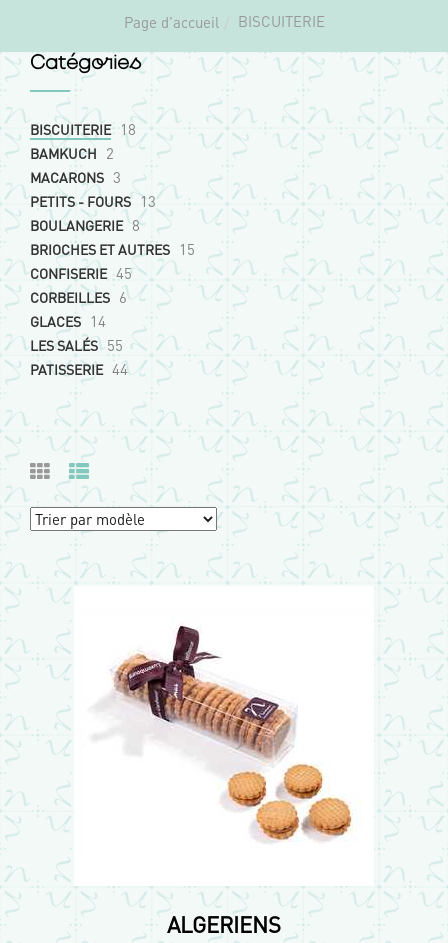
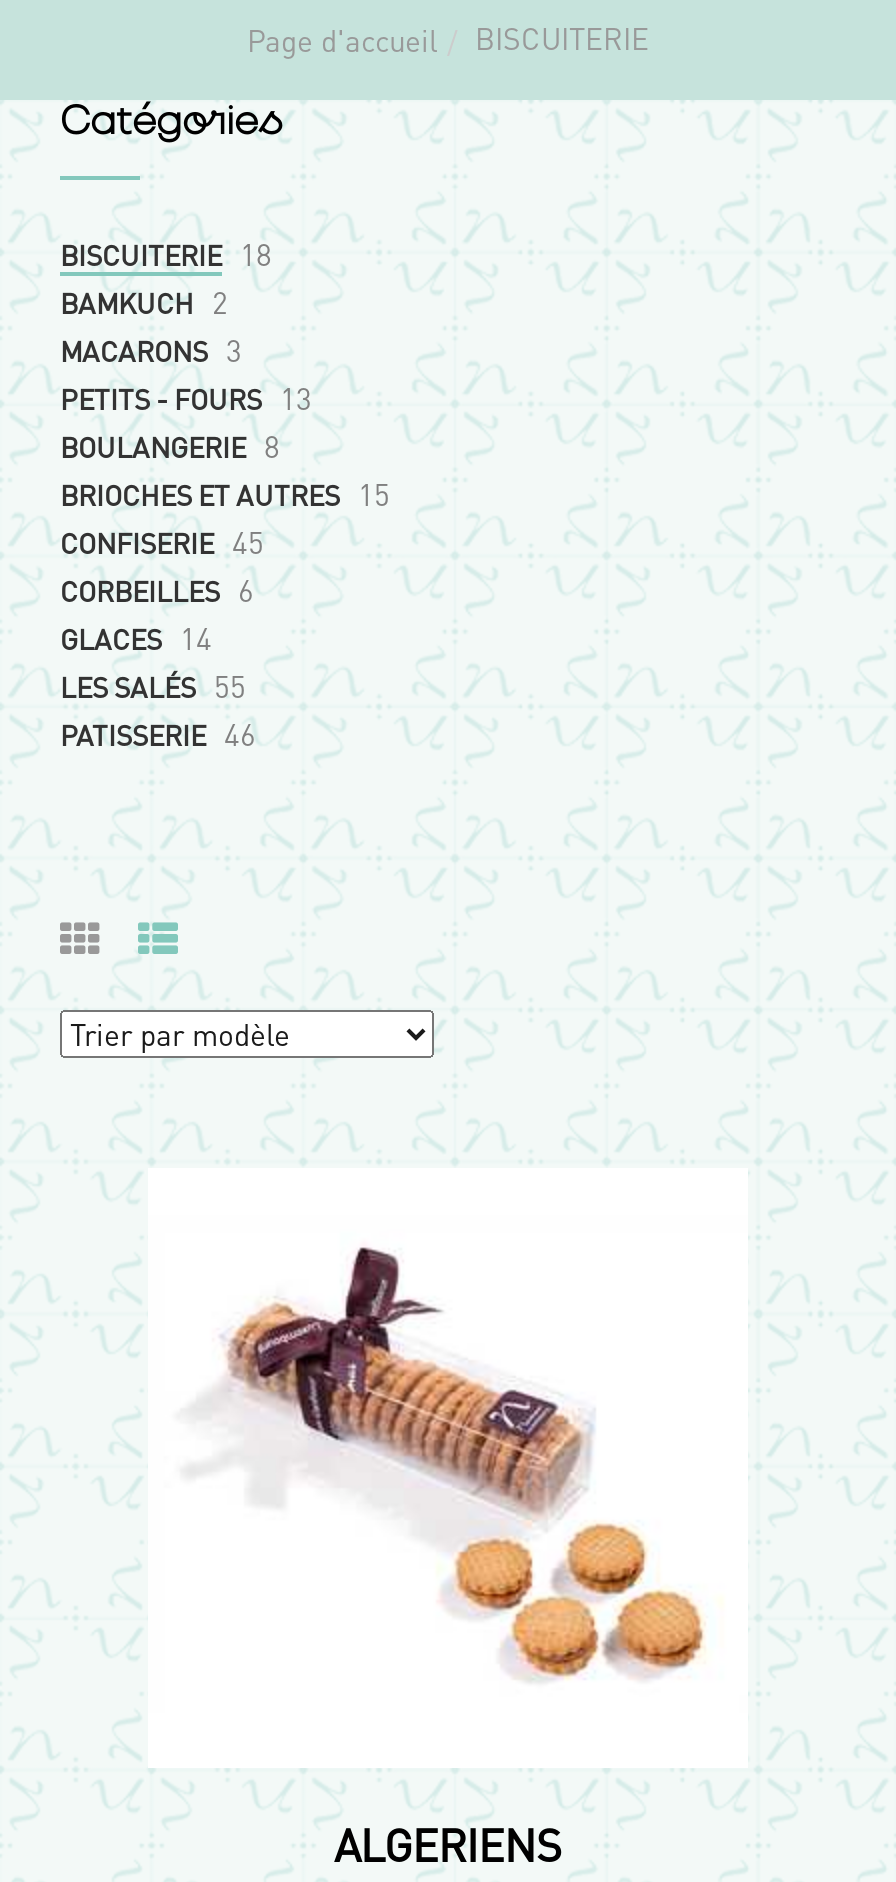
- PATISSERIE 44
+ PATISSERIE 46
